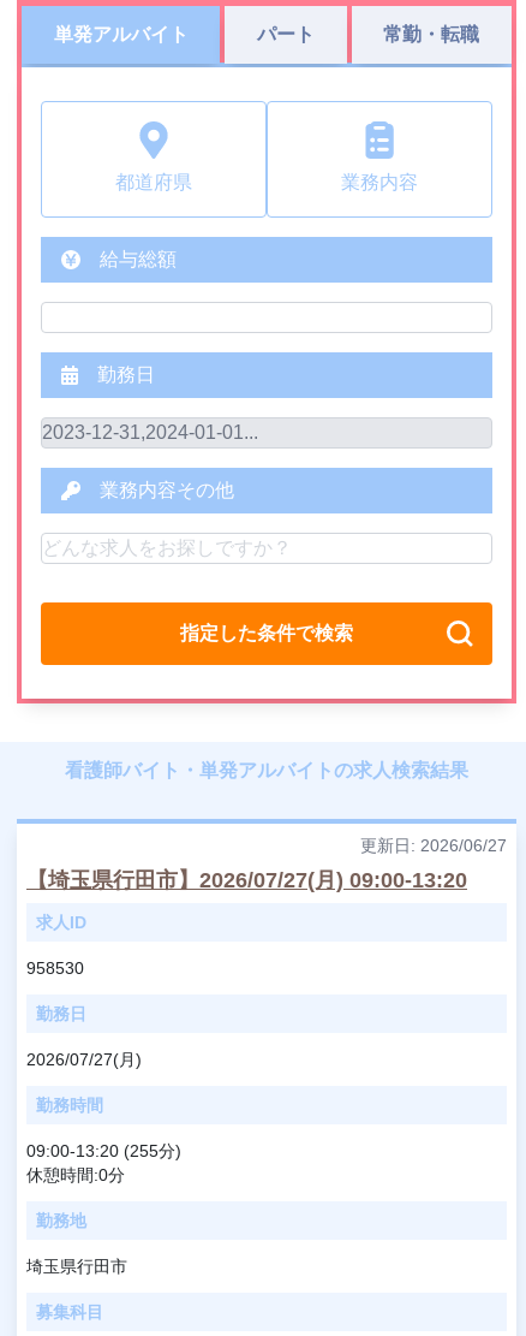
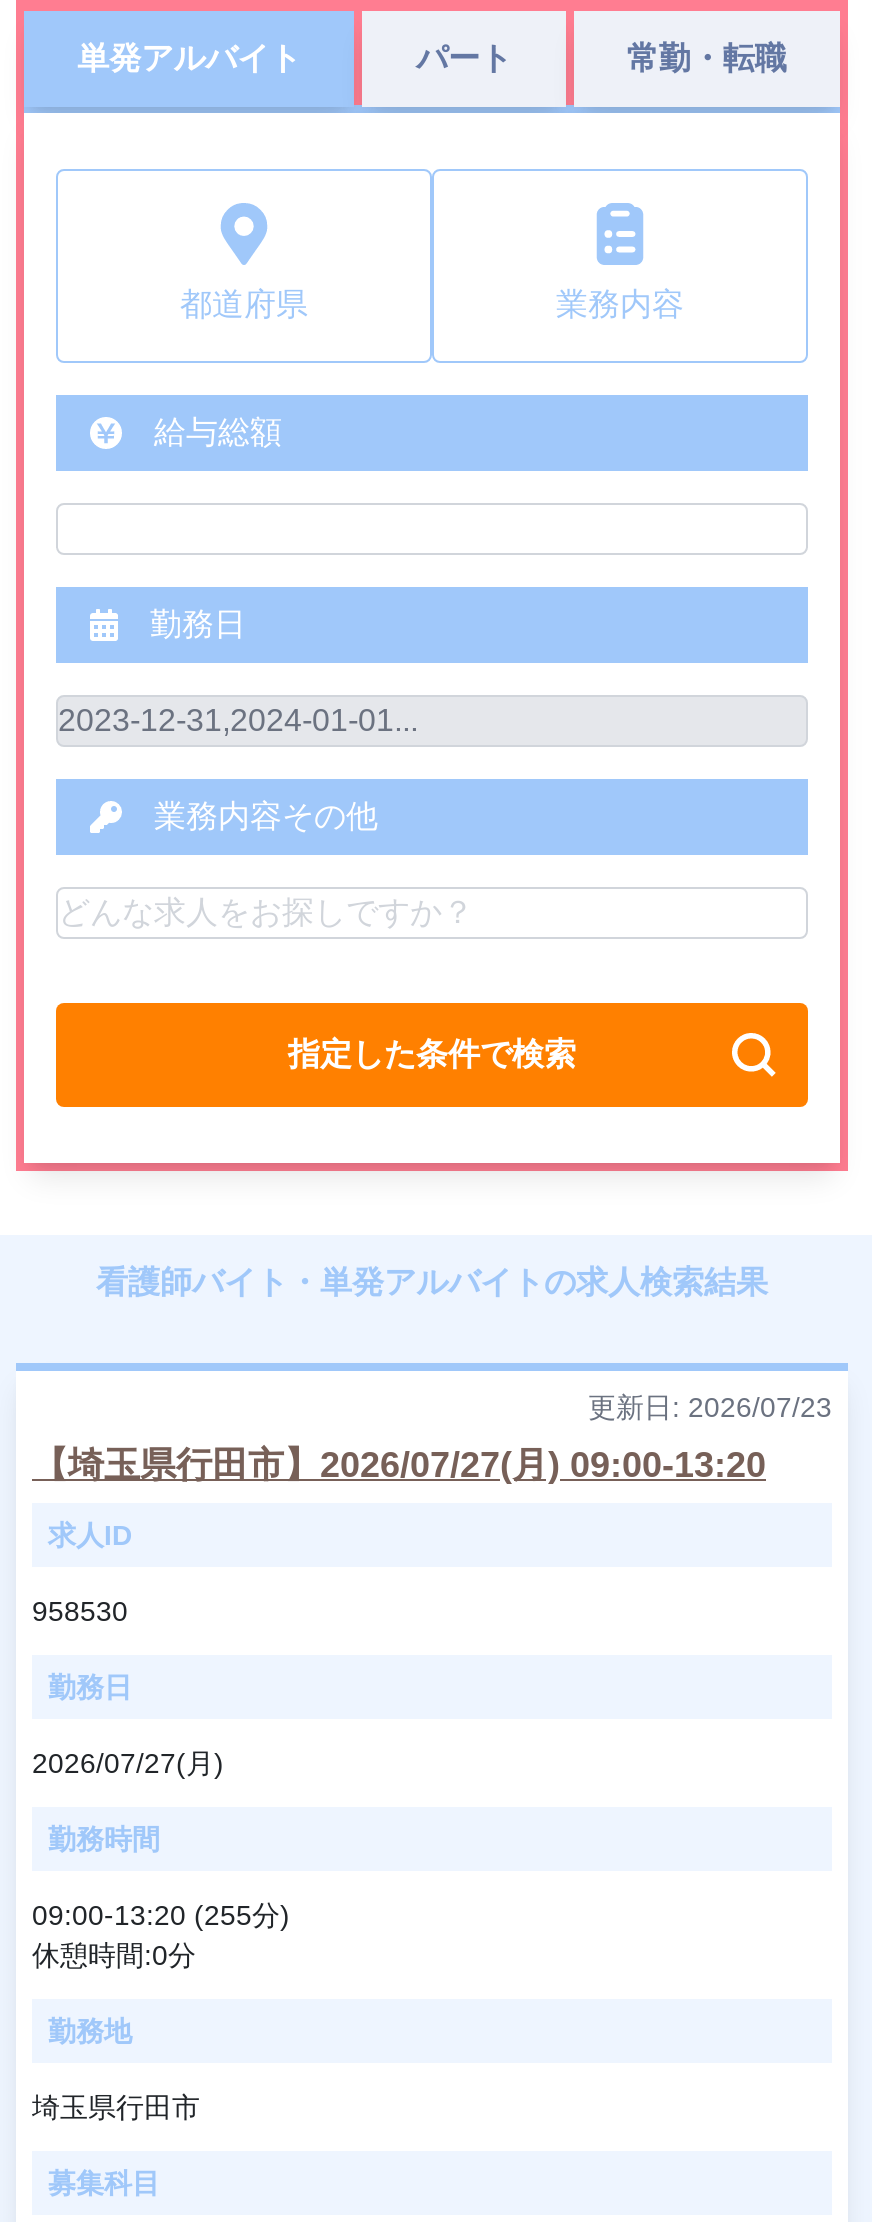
- 更新日: 2026/06/27
+ 更新日: 2026/07/23
